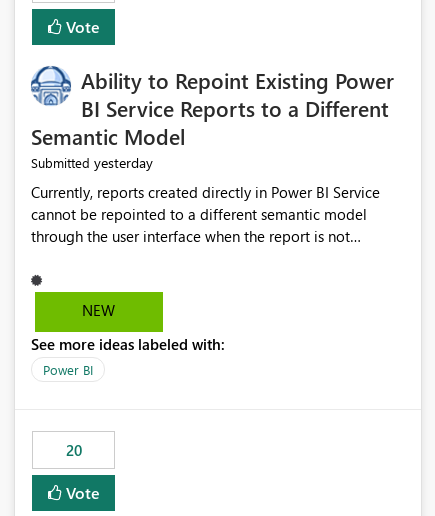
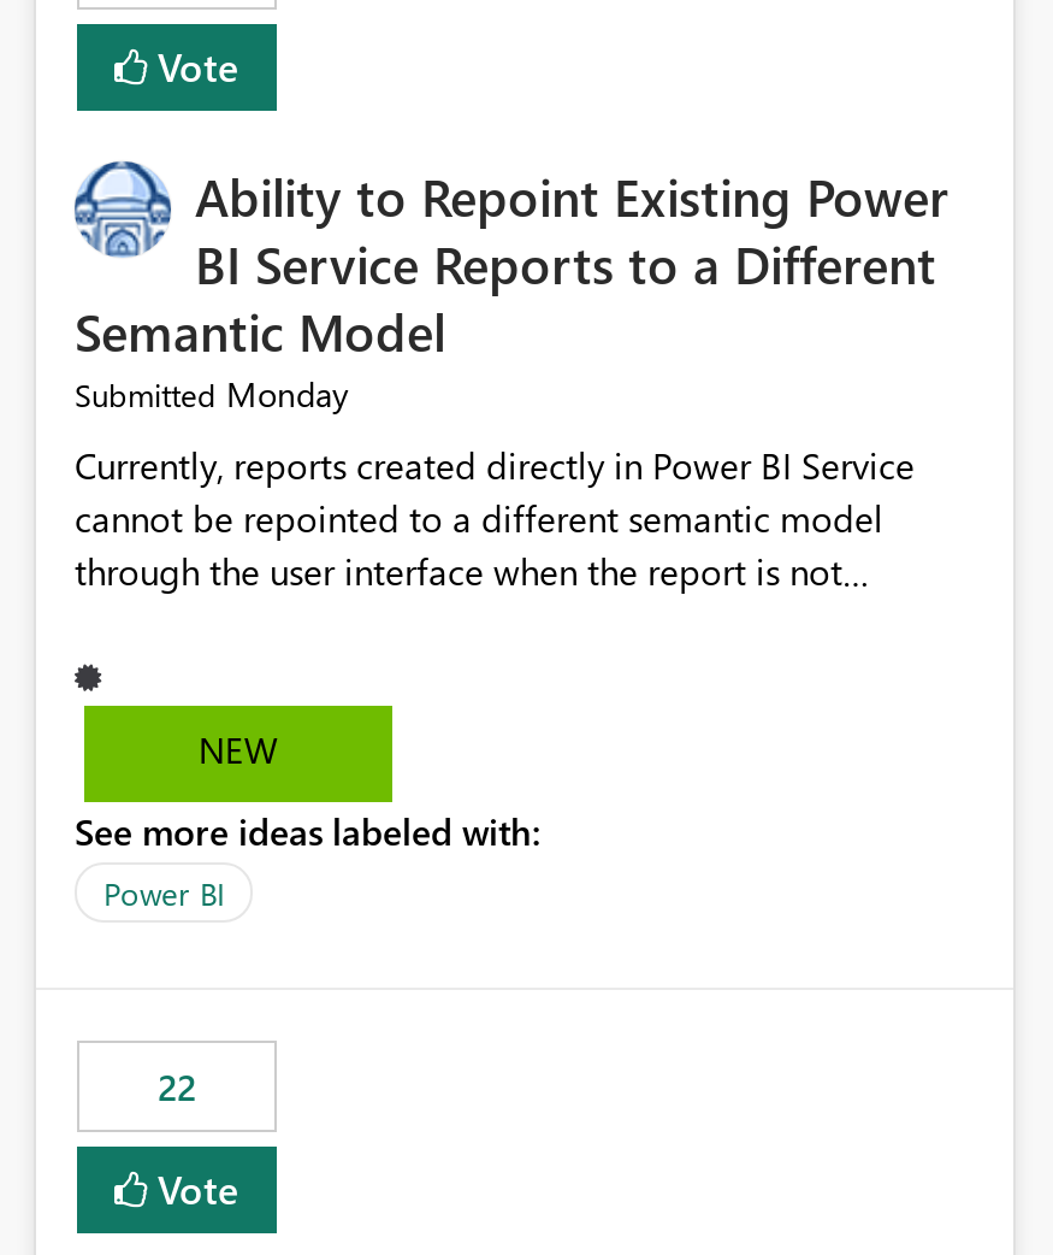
- Submitted yesterday
+ Submitted Monday

- 20
+ 22
